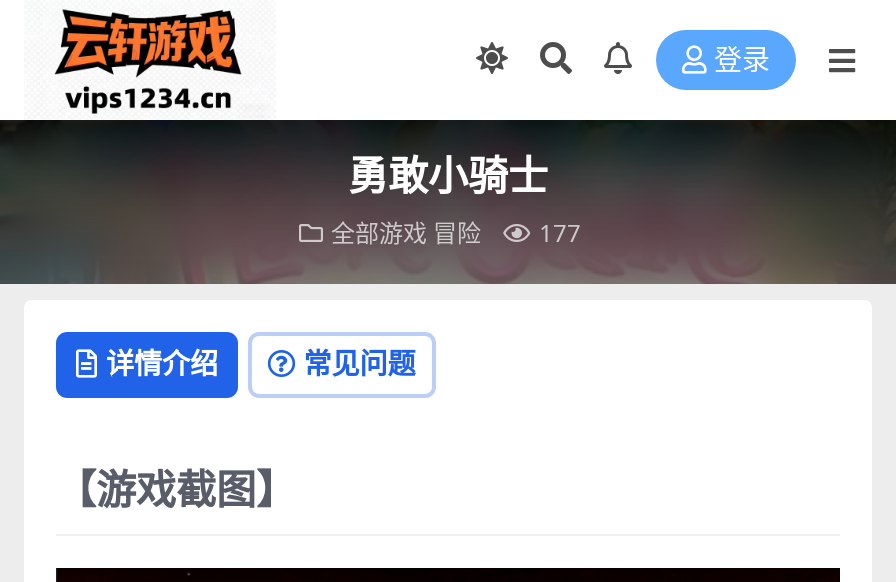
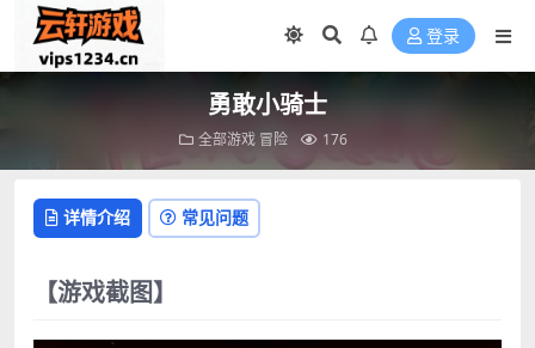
- 全部游戏 冒险 177
+ 全部游戏 冒险 176
